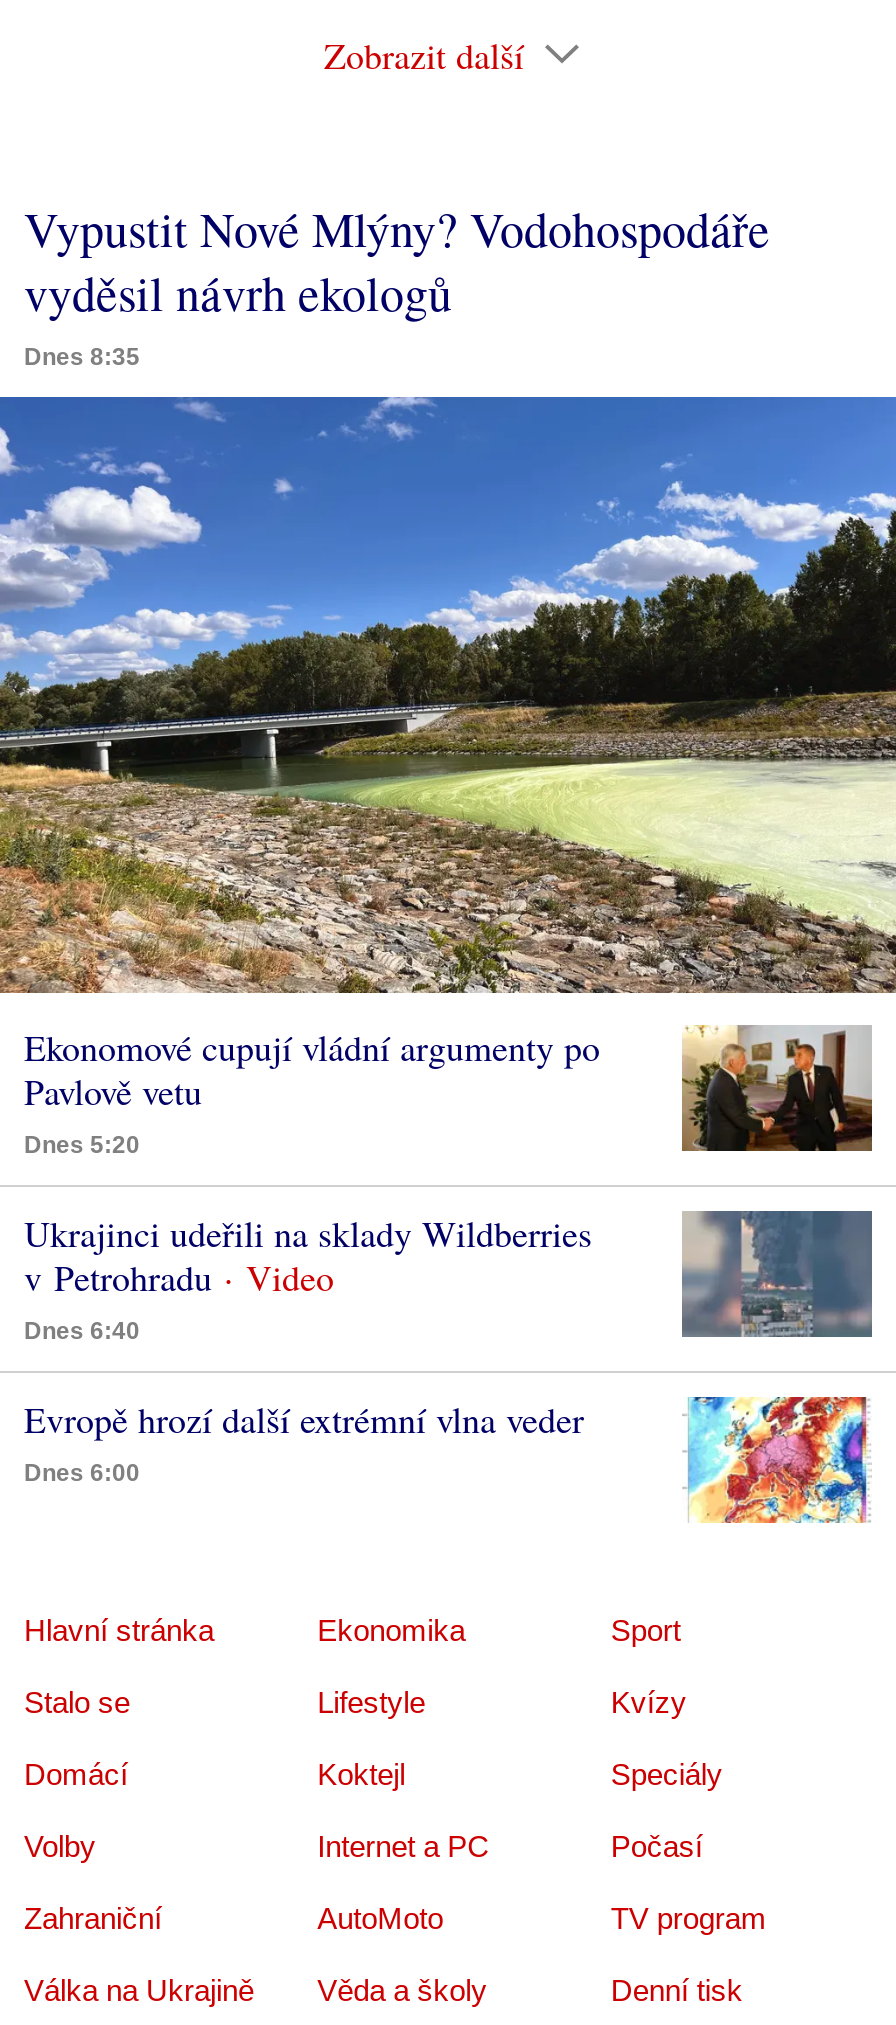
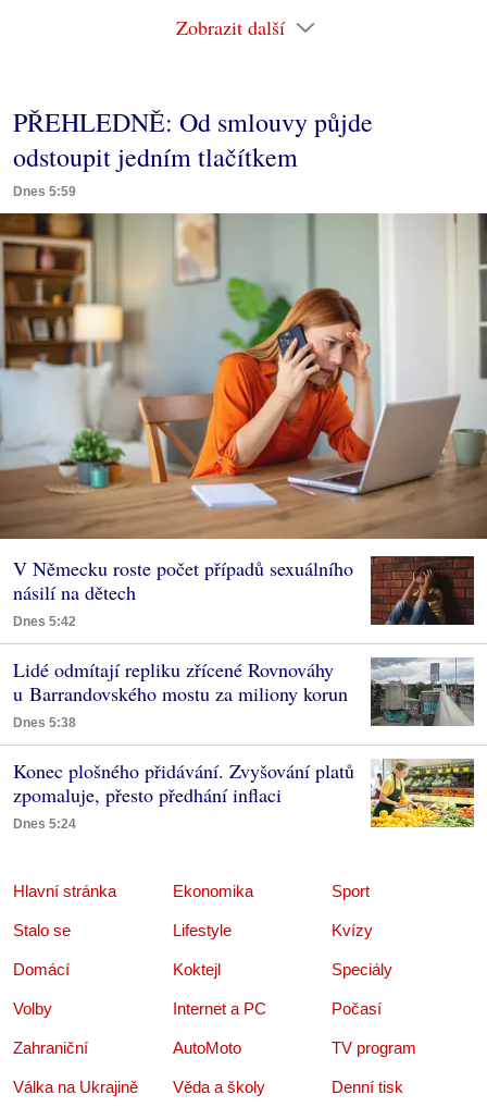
- Vypustit Nové Mlýny? Vodohospodáře
- vyděsil návrh ekologů
- Dnes 8:35
+ PŘEHLEDNĚ: Od smlouvy půjde
+ odstoupit jedním tlačítkem
+ Dnes 5:59

- [image]
- Ekonomové cupují vládní argumenty po
- Pavlově vetu
- Dnes 5:20
+ [image]
+ V Německu roste počet případů sexuálního
+ násilí na dětech
+ Dnes 5:42

- [image]
+ [image]

- Ukrajinci udeřili na sklady Wildberries
- v Petrohradu
- Dnes 6:40
+ Lidé odmítají repliku zřícené Rovnováhy
+ u Barrandovského mostu za miliony korun
+ Dnes 5:38

- [image]
+ [image]

- Evropě hrozí další extrémní vlna veder
- Dnes 6:00
+ Konec plošného přidávání. Zvyšování platů
+ zpomaluje, přesto předhání inflaci
+ Dnes 5:24

- [image]
+ [image]
